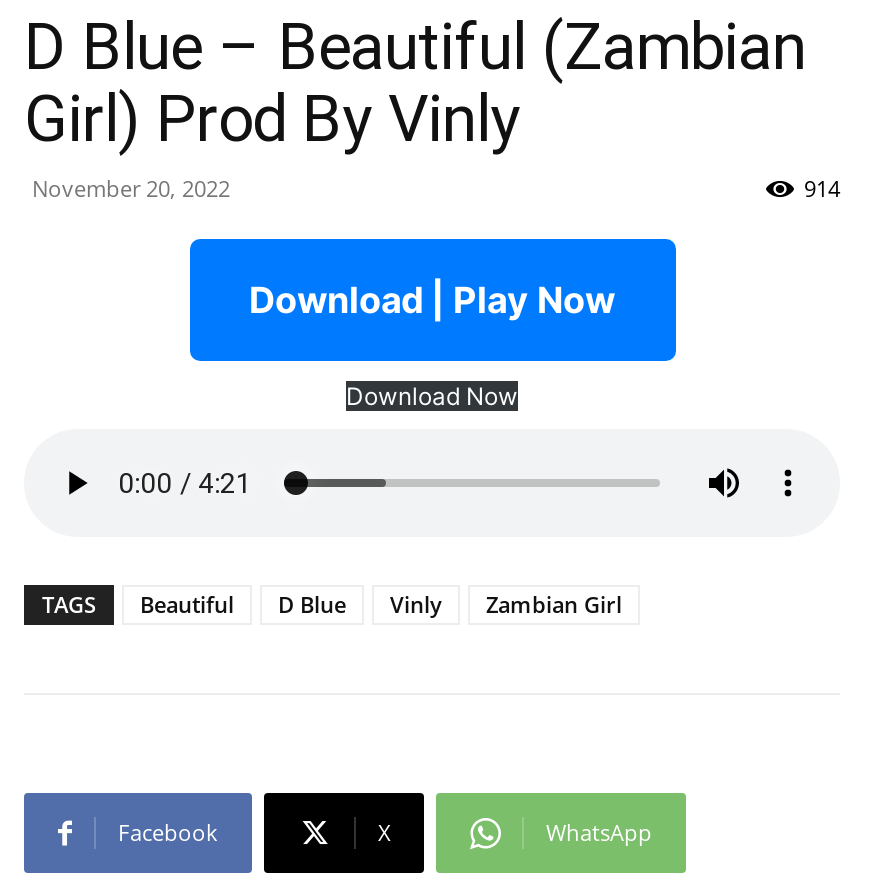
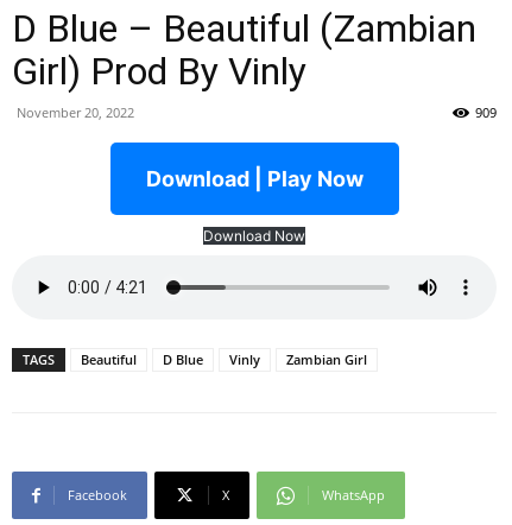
- 914
+ 909
